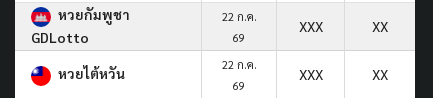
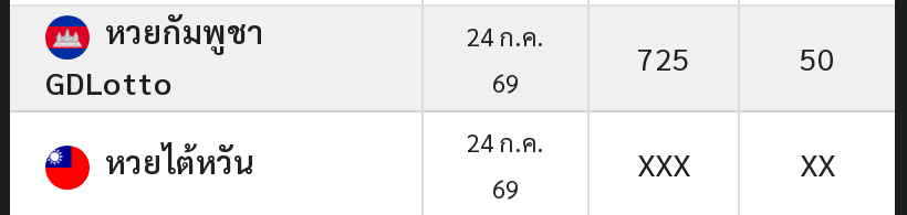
- 22 ก.ค.
+ 24 ก.ค.

- XXX
- XX
+ 725
+ 50

- 22 ก.ค.
+ 24 ก.ค.
